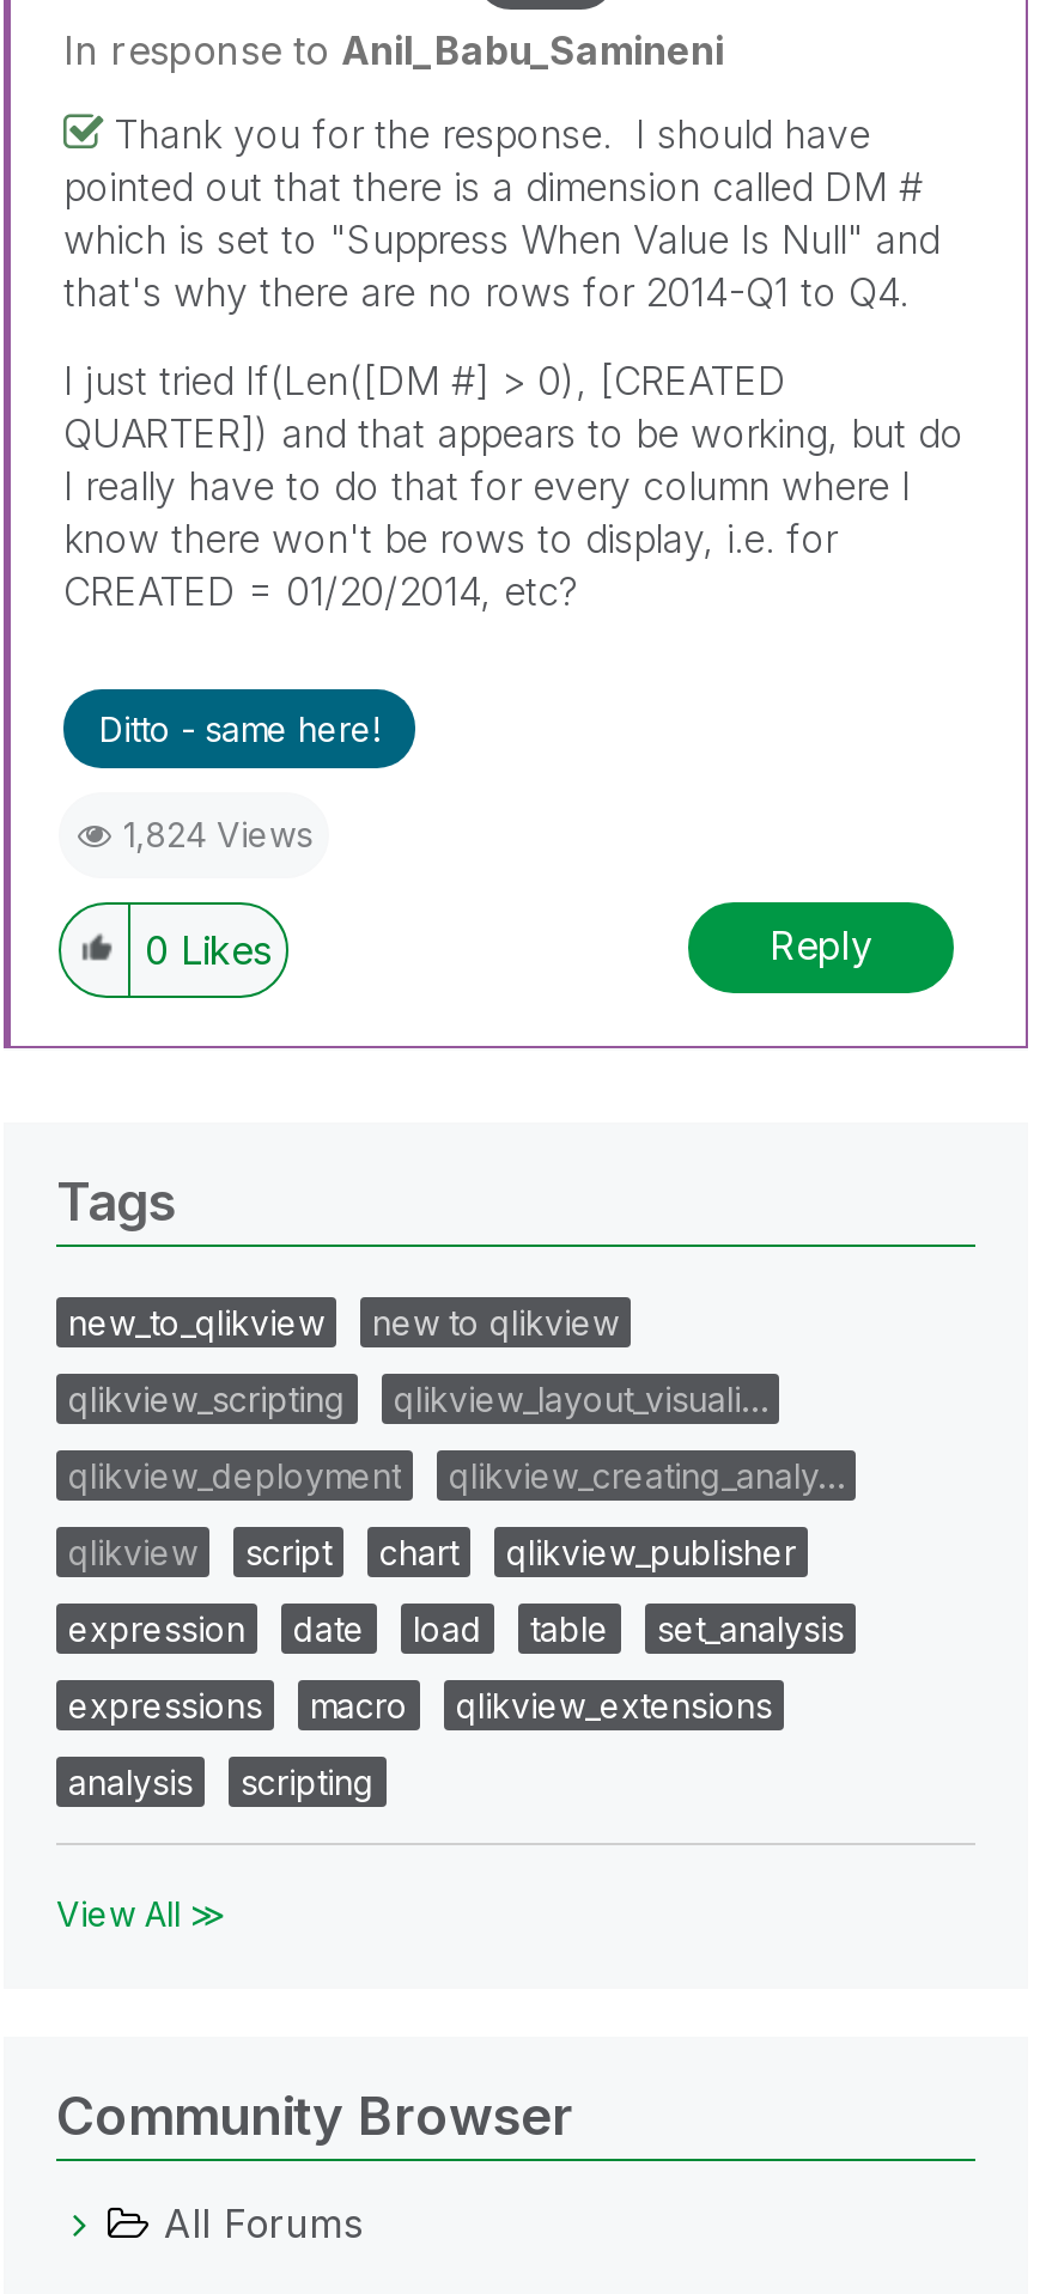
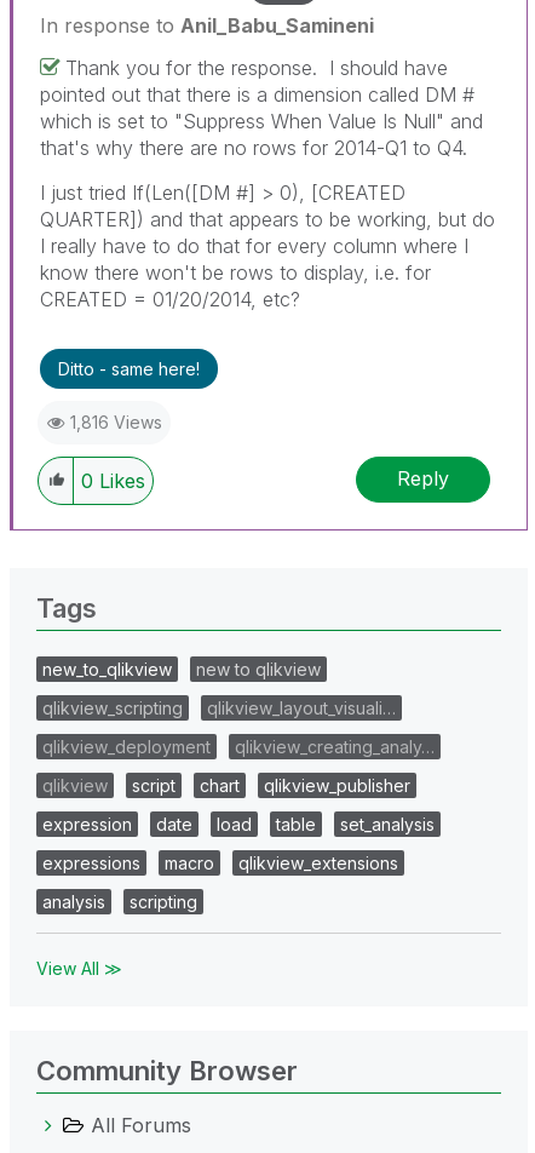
- 1,824 Views
+ 1,816 Views
